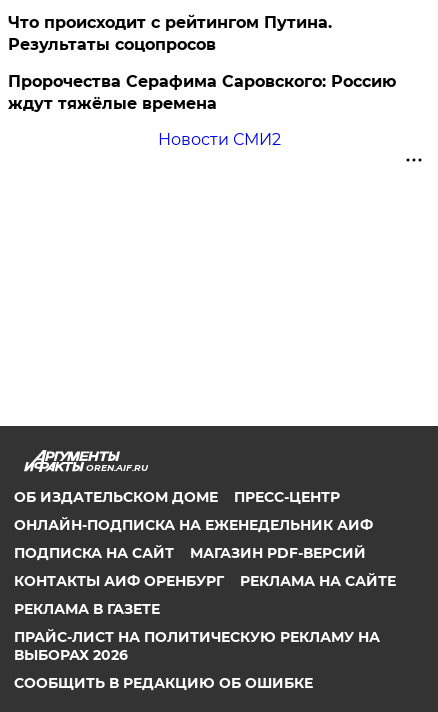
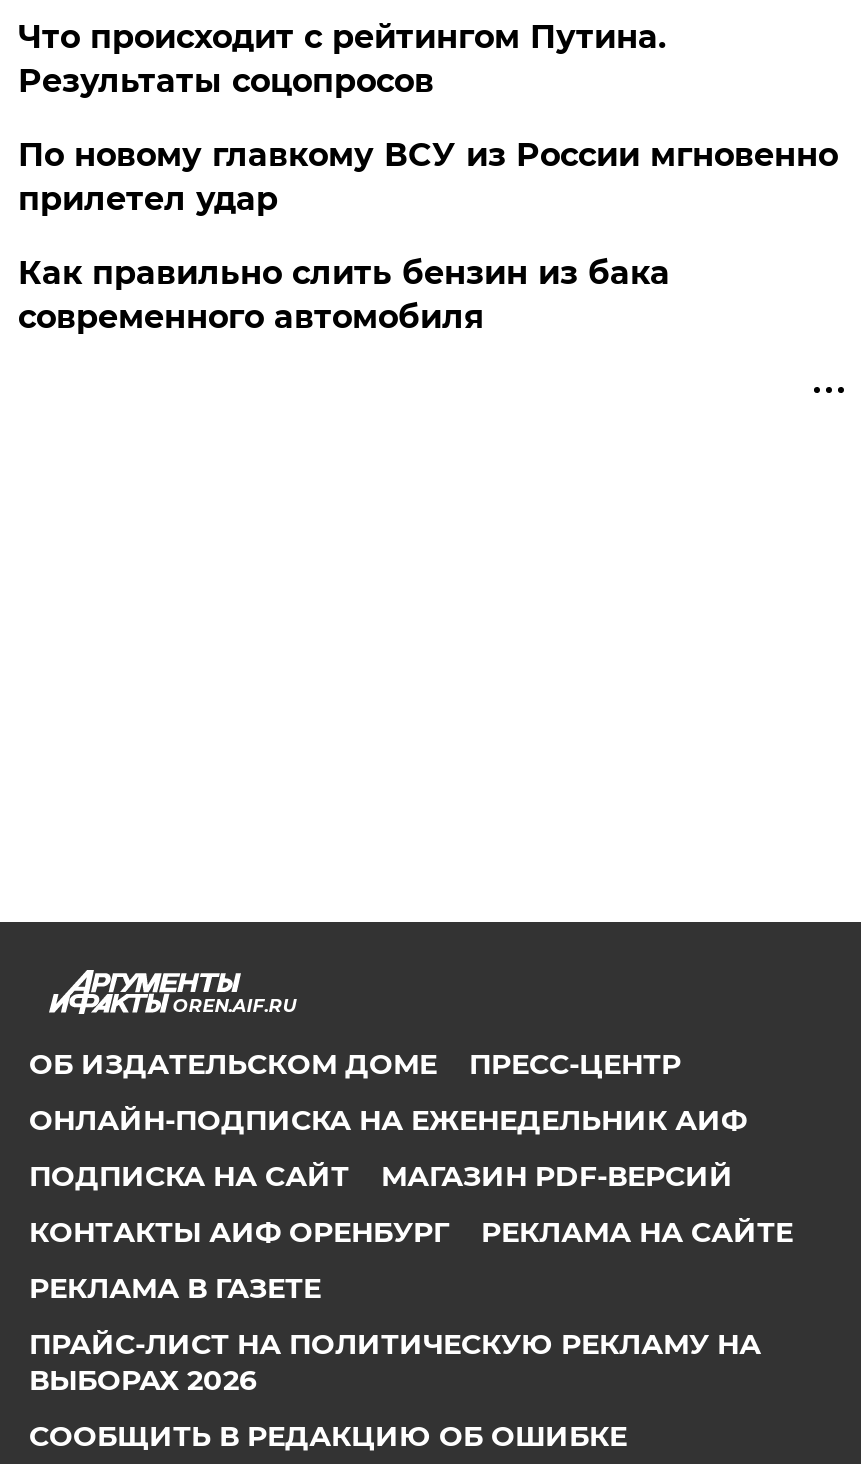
- Пророчества Серафима Саровского: Россию
- ждут тяжёлые времена
+ По новому главкому ВСУ из России мгновенно
+ прилетел удар

- Новости СМИ2
+ Как правильно слить бензин из бака
+ современного автомобиля
